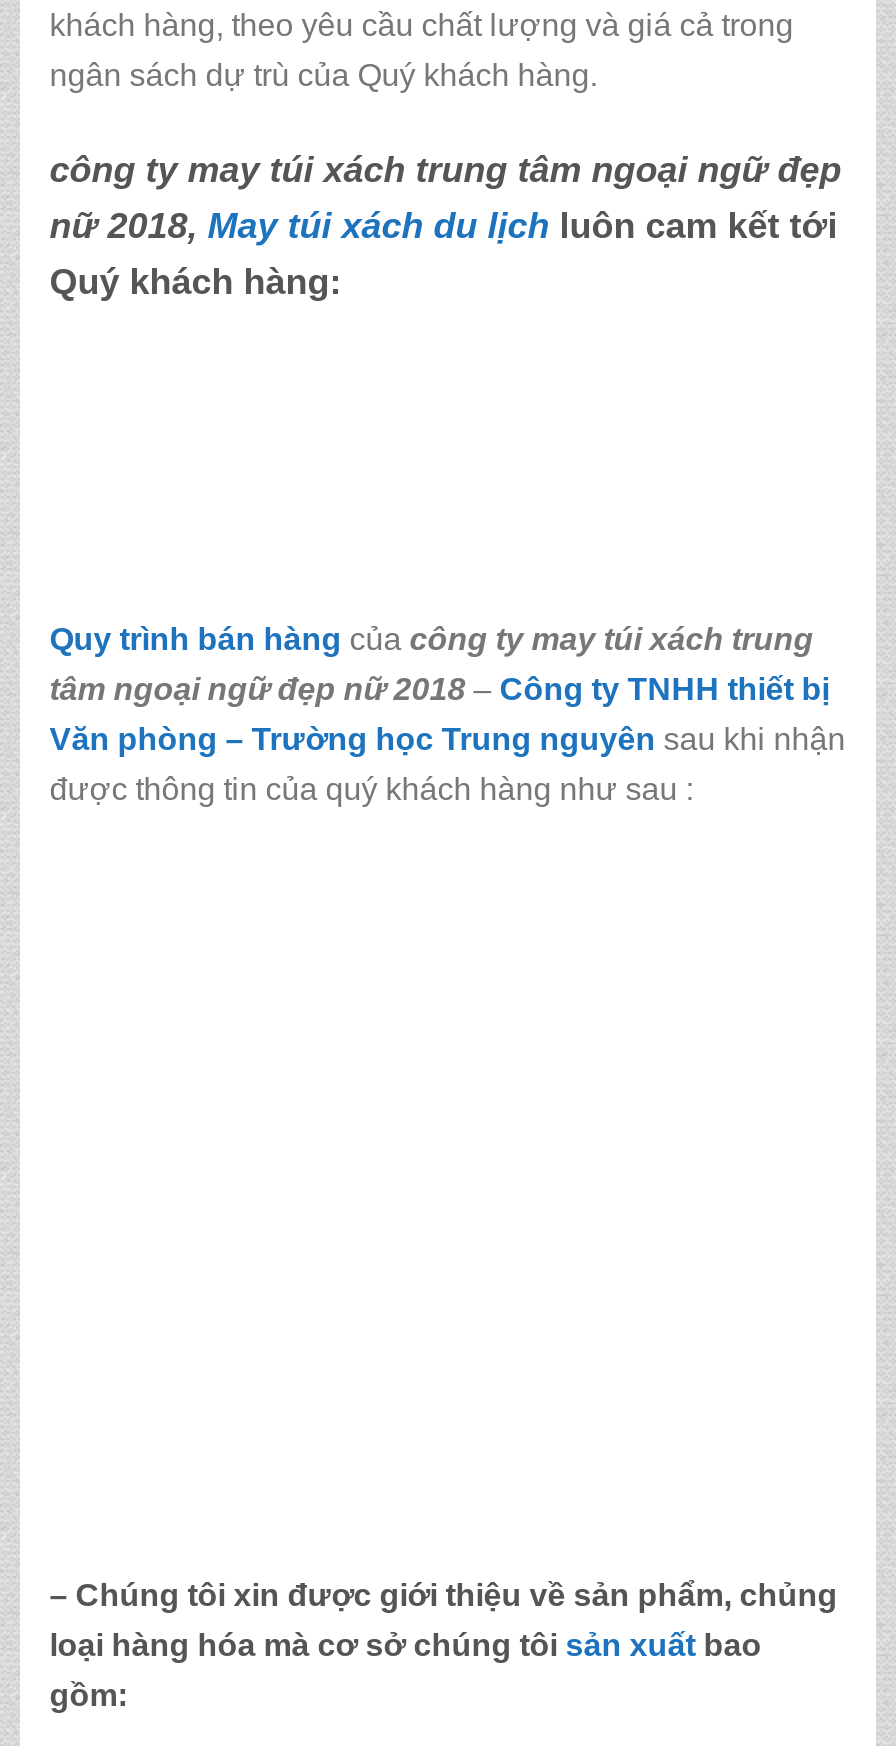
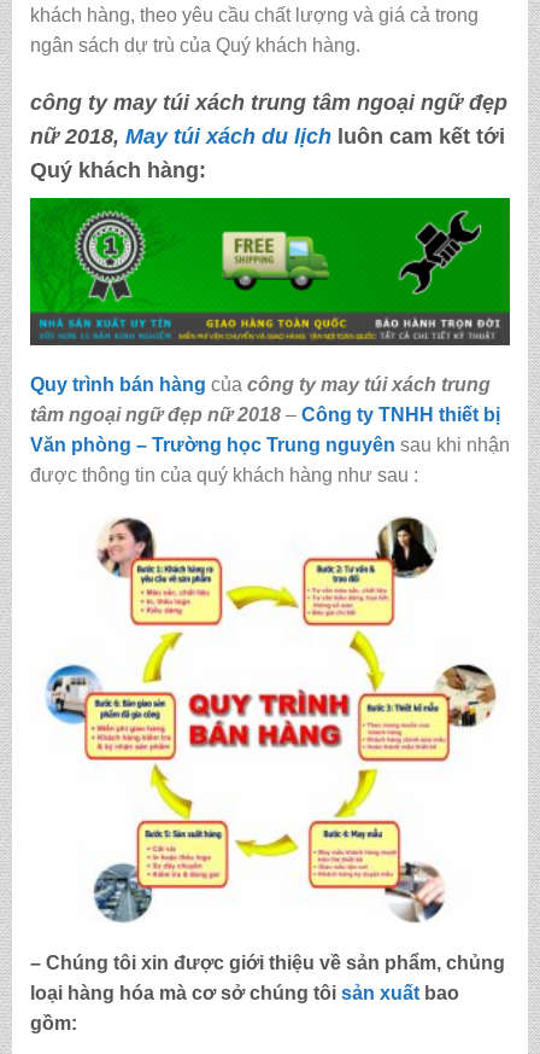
+ [image]

+ [image]
